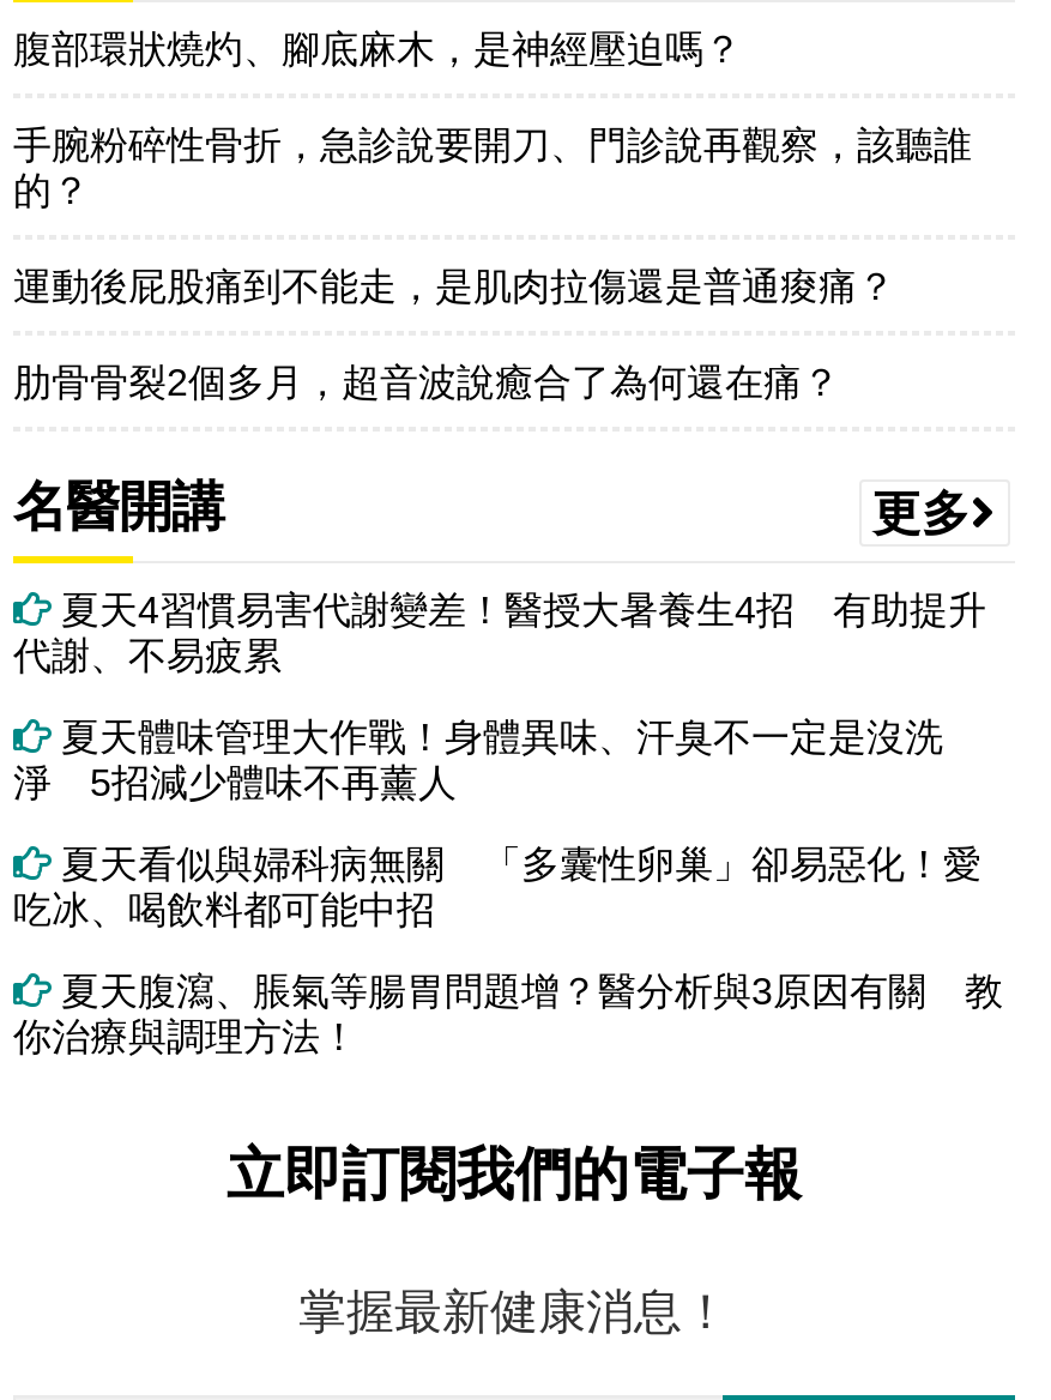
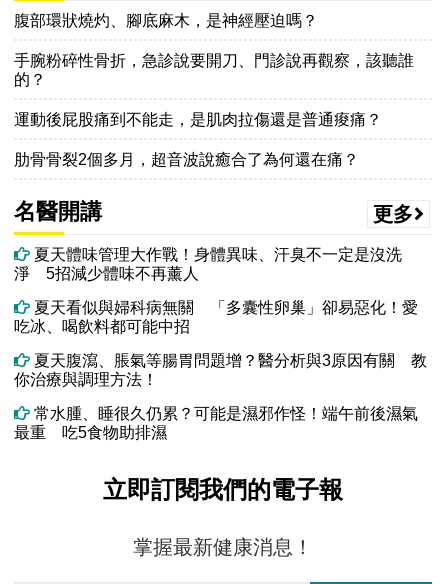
- 夏天4習慣易害代謝變差！醫授大暑養生4招 有助提升
- 代謝、不易疲累

moved up: 夏天體味管理大作戰！身體異味、汗臭不一定是沒洗 | 淨 5招減少體味不再薰人 | 夏天看似與婦科病無關 「多囊性卵巢」卻易惡化！愛 | 吃冰、喝飲料都可能中招 | 夏天腹瀉、脹氣等腸胃問題增？醫分析與3原因有關 教 | 你治療與調理方法！

+ 常水腫、睡很久仍累？可能是濕邪作怪！端午前後濕氣
+ 最重 吃5食物助排濕
